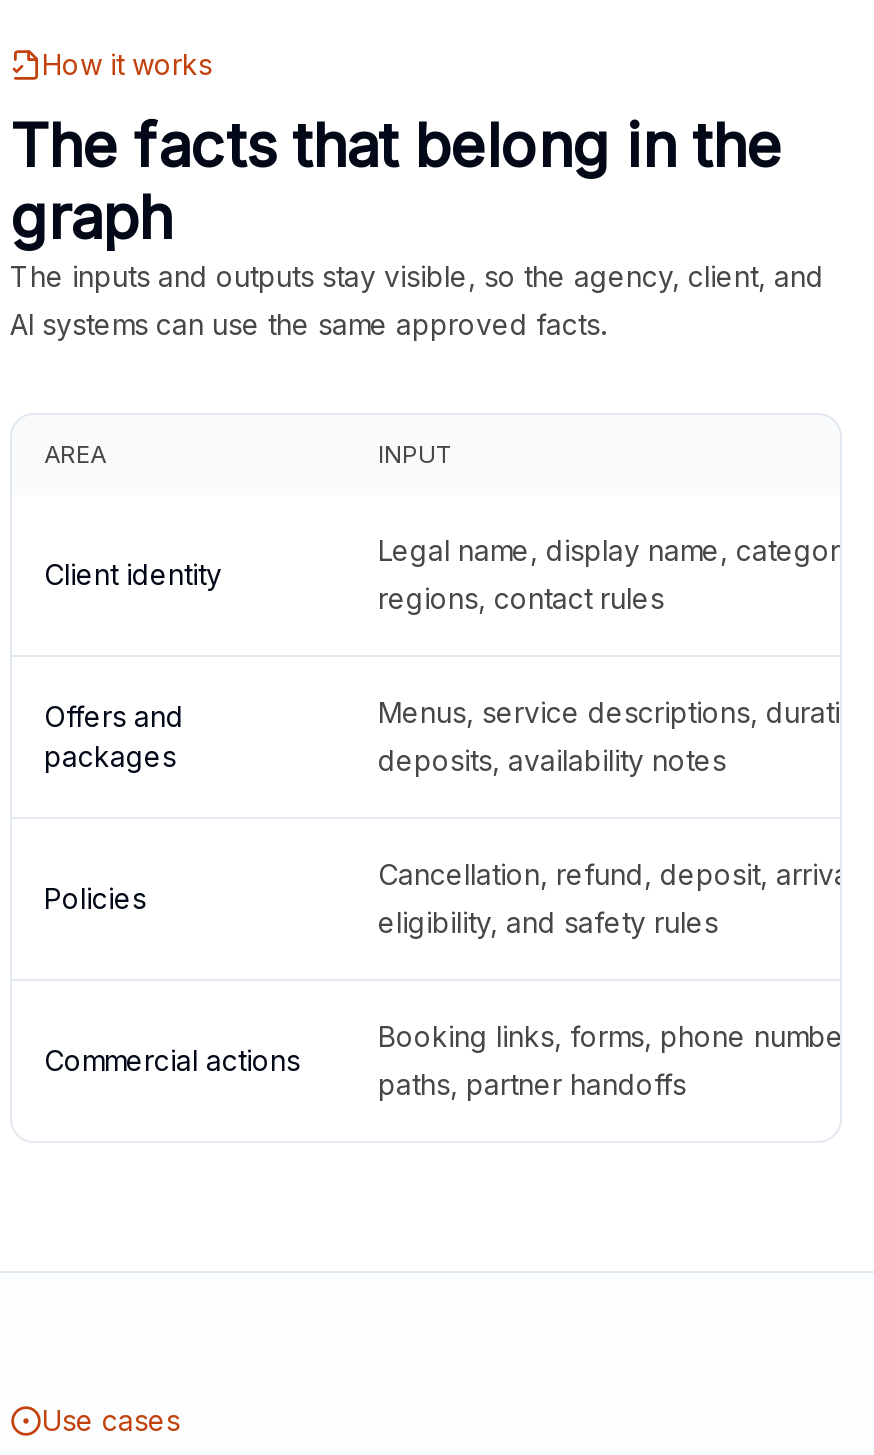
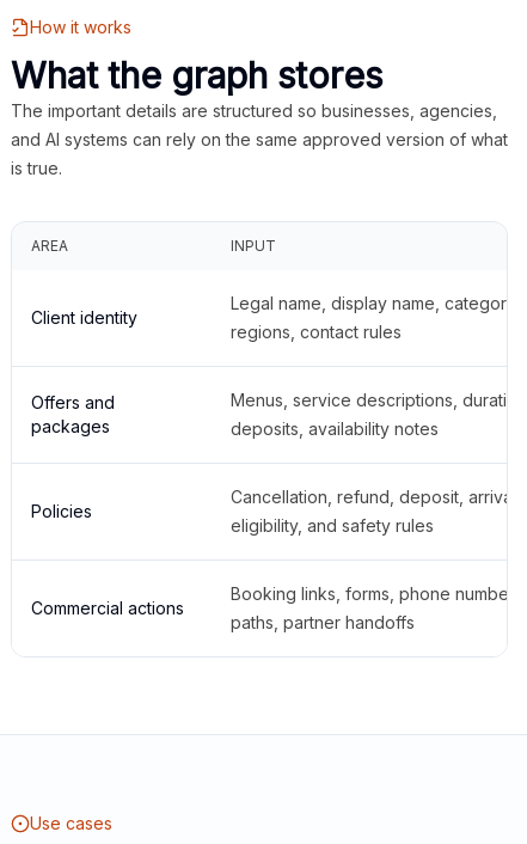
- The facts that belong in the
- graph
- The inputs and outputs stay visible, so the agency, client, and
- AI systems can use the same approved facts.
+ What the graph stores
+ The important details are structured so businesses, agencies,
+ and AI systems can rely on the same approved version of what
+ is true.
